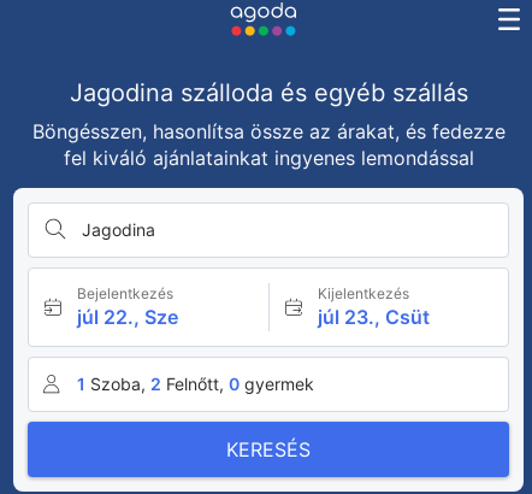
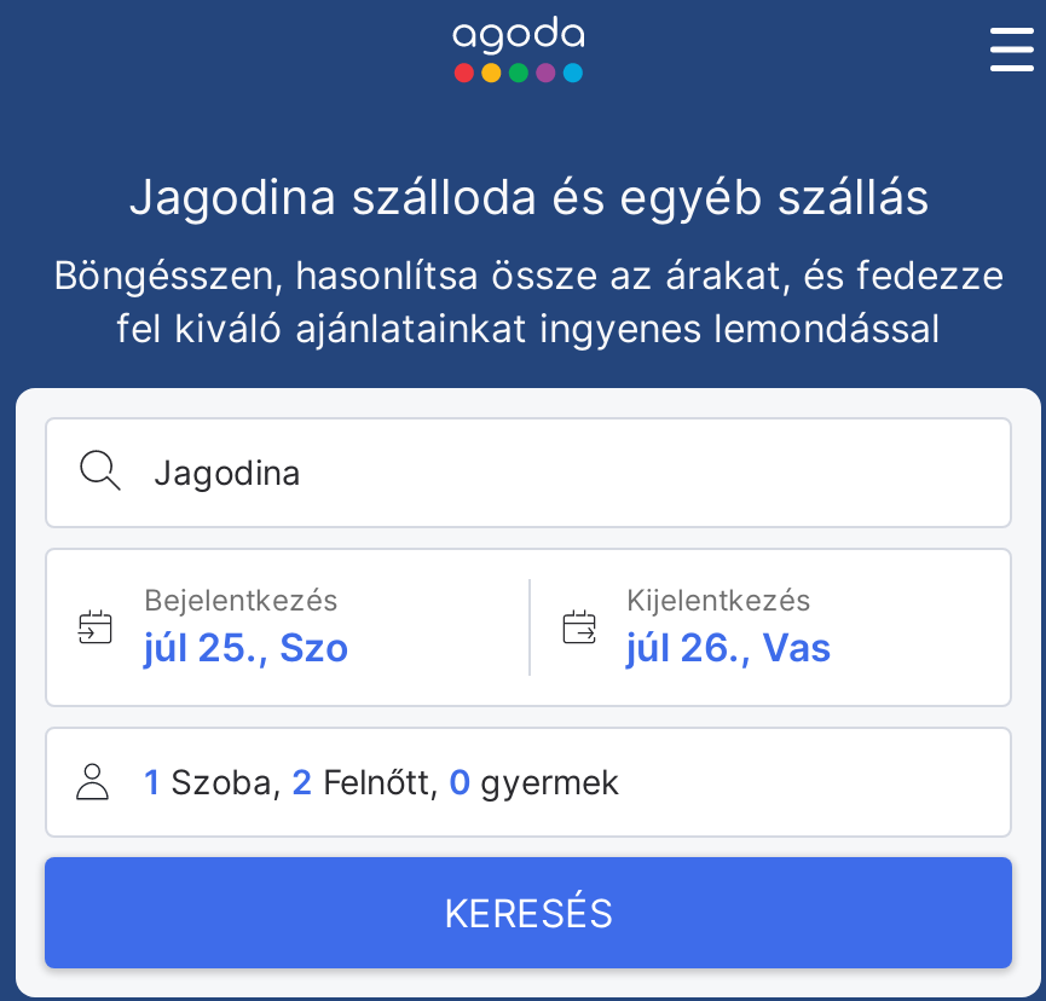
- júl 22., Sze
+ júl 25., Szo

- júl 23., Csüt
+ júl 26., Vas
